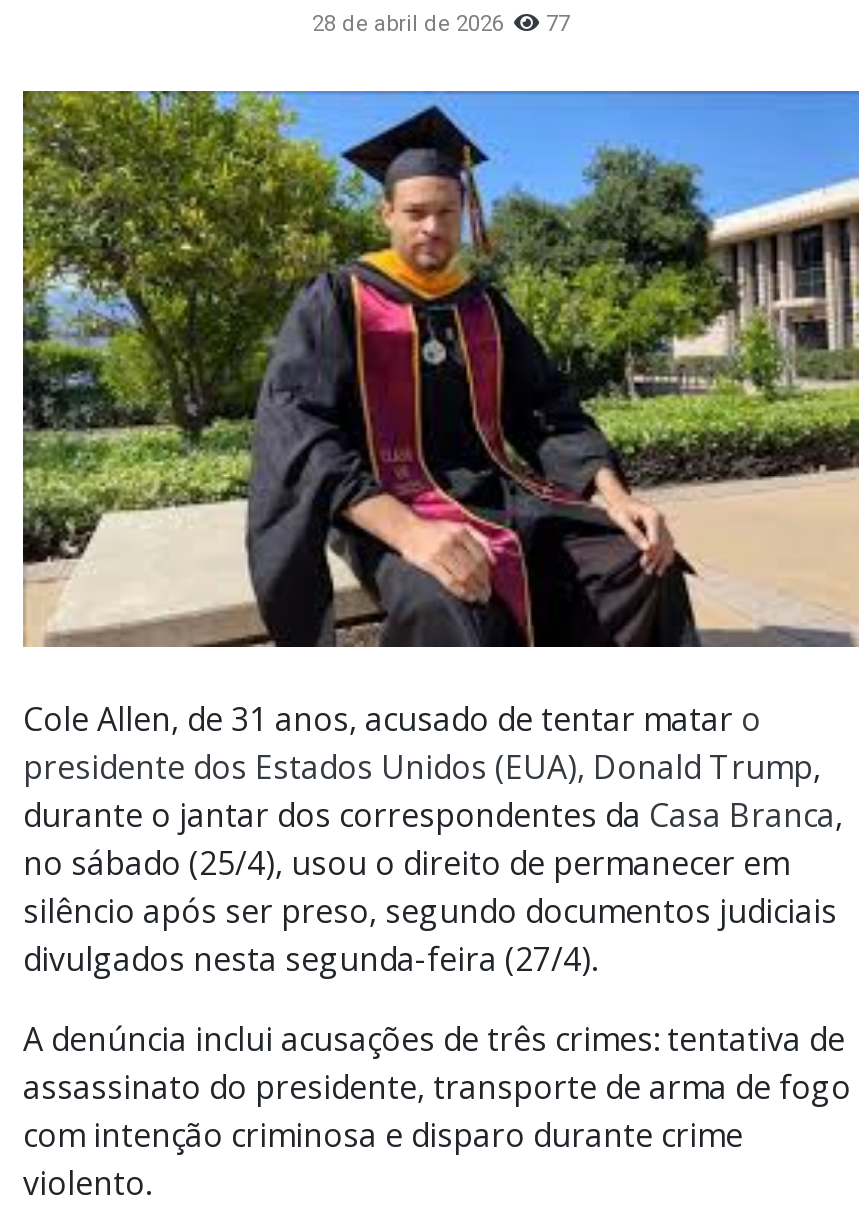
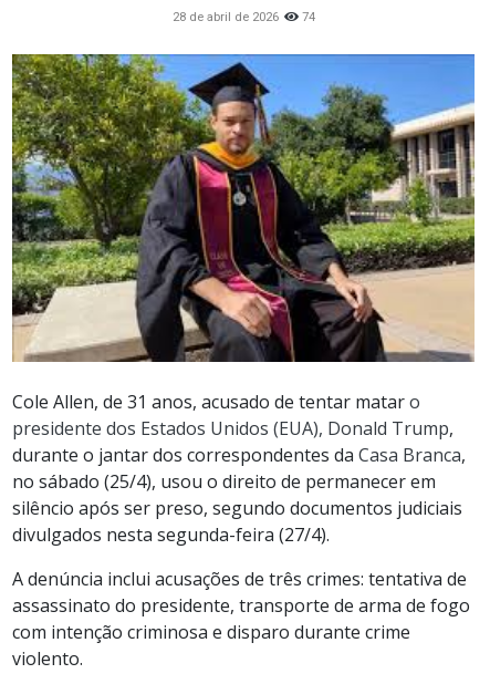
- 28 de abril de 2026 77
+ 28 de abril de 2026 74
